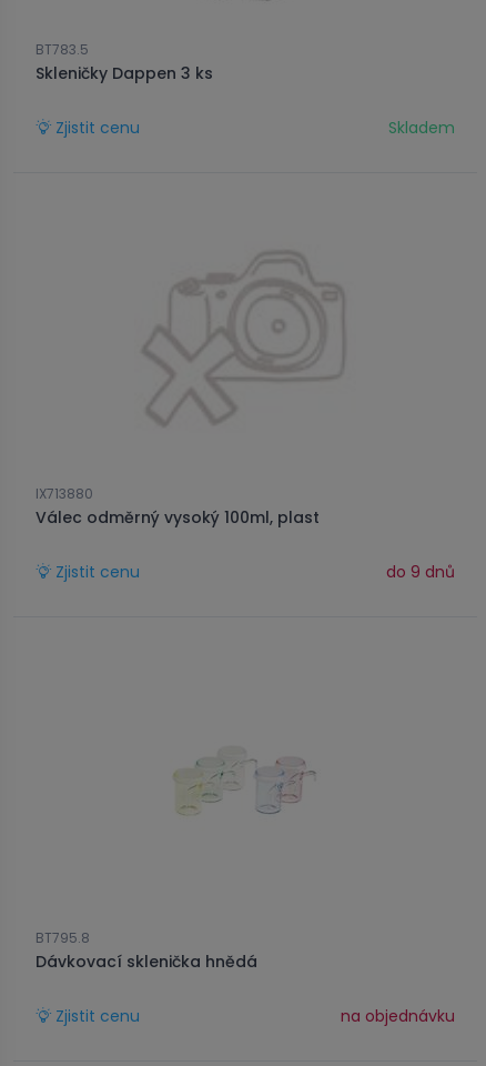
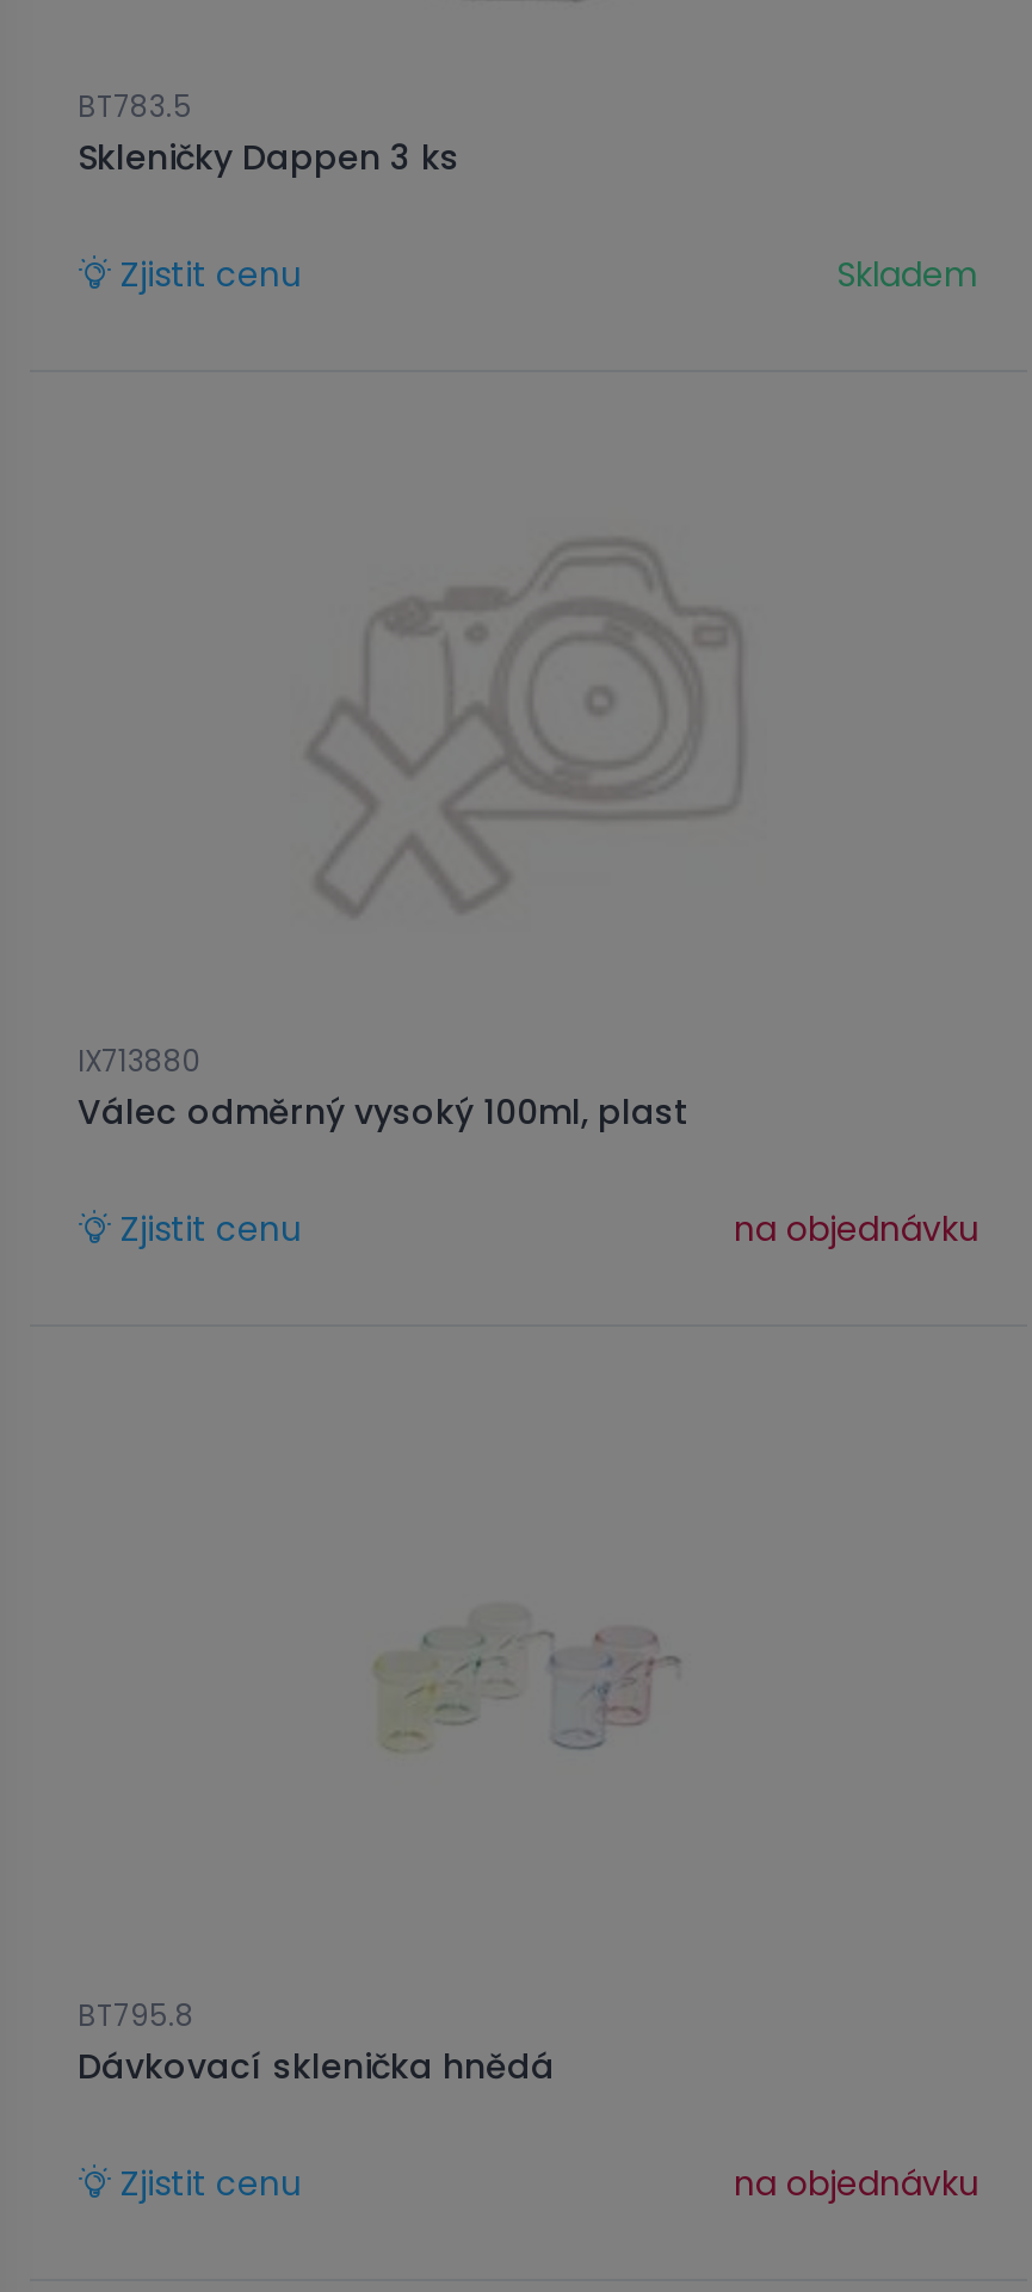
- do 9 dnů
+ na objednávku
